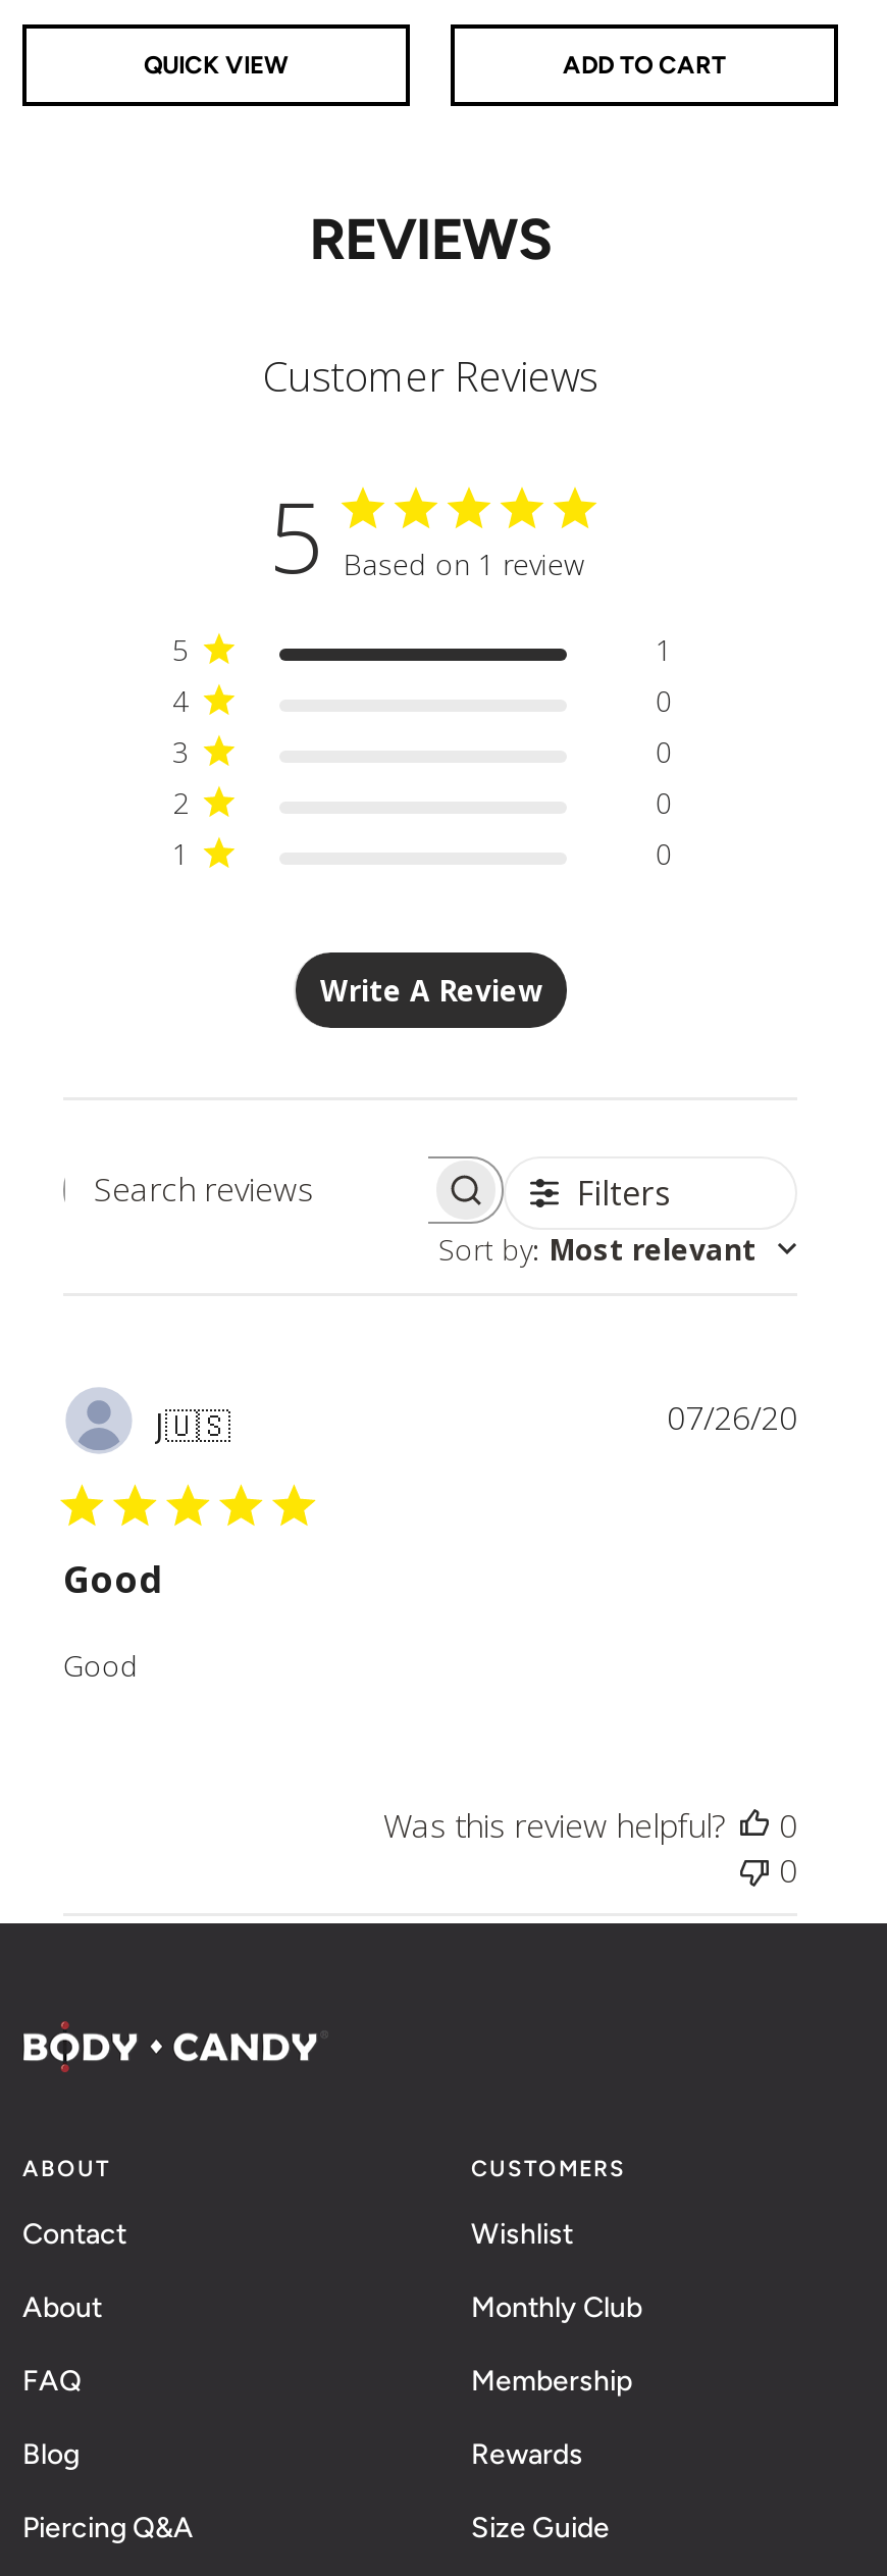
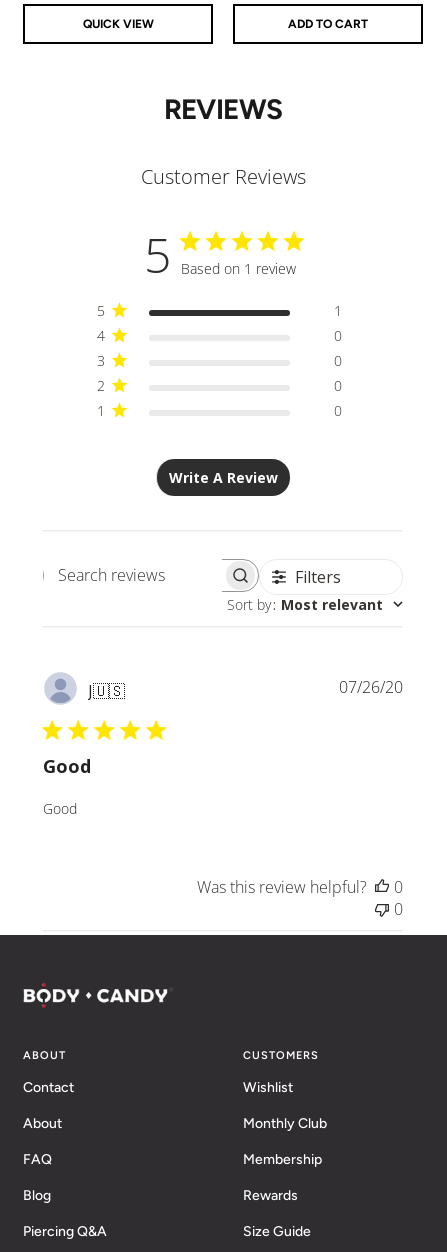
- Sort by: Most relevant
+ Sort by : Most relevant
